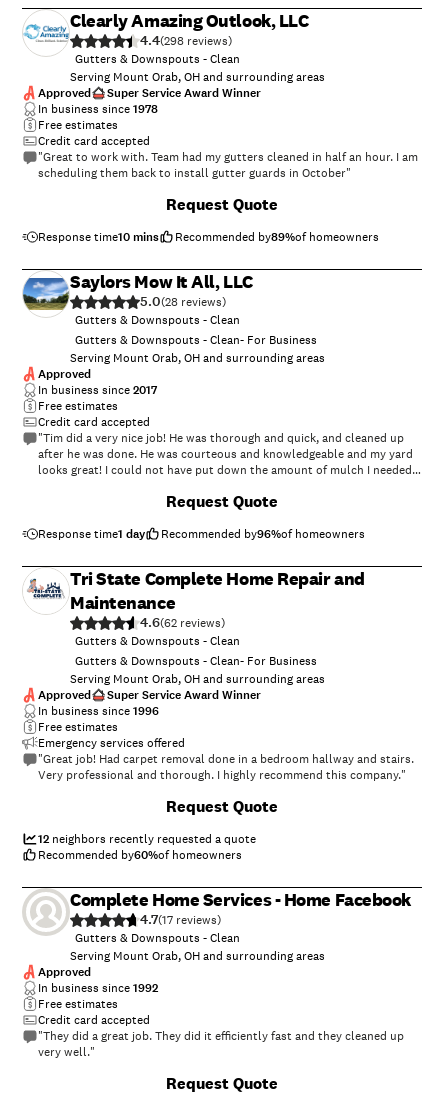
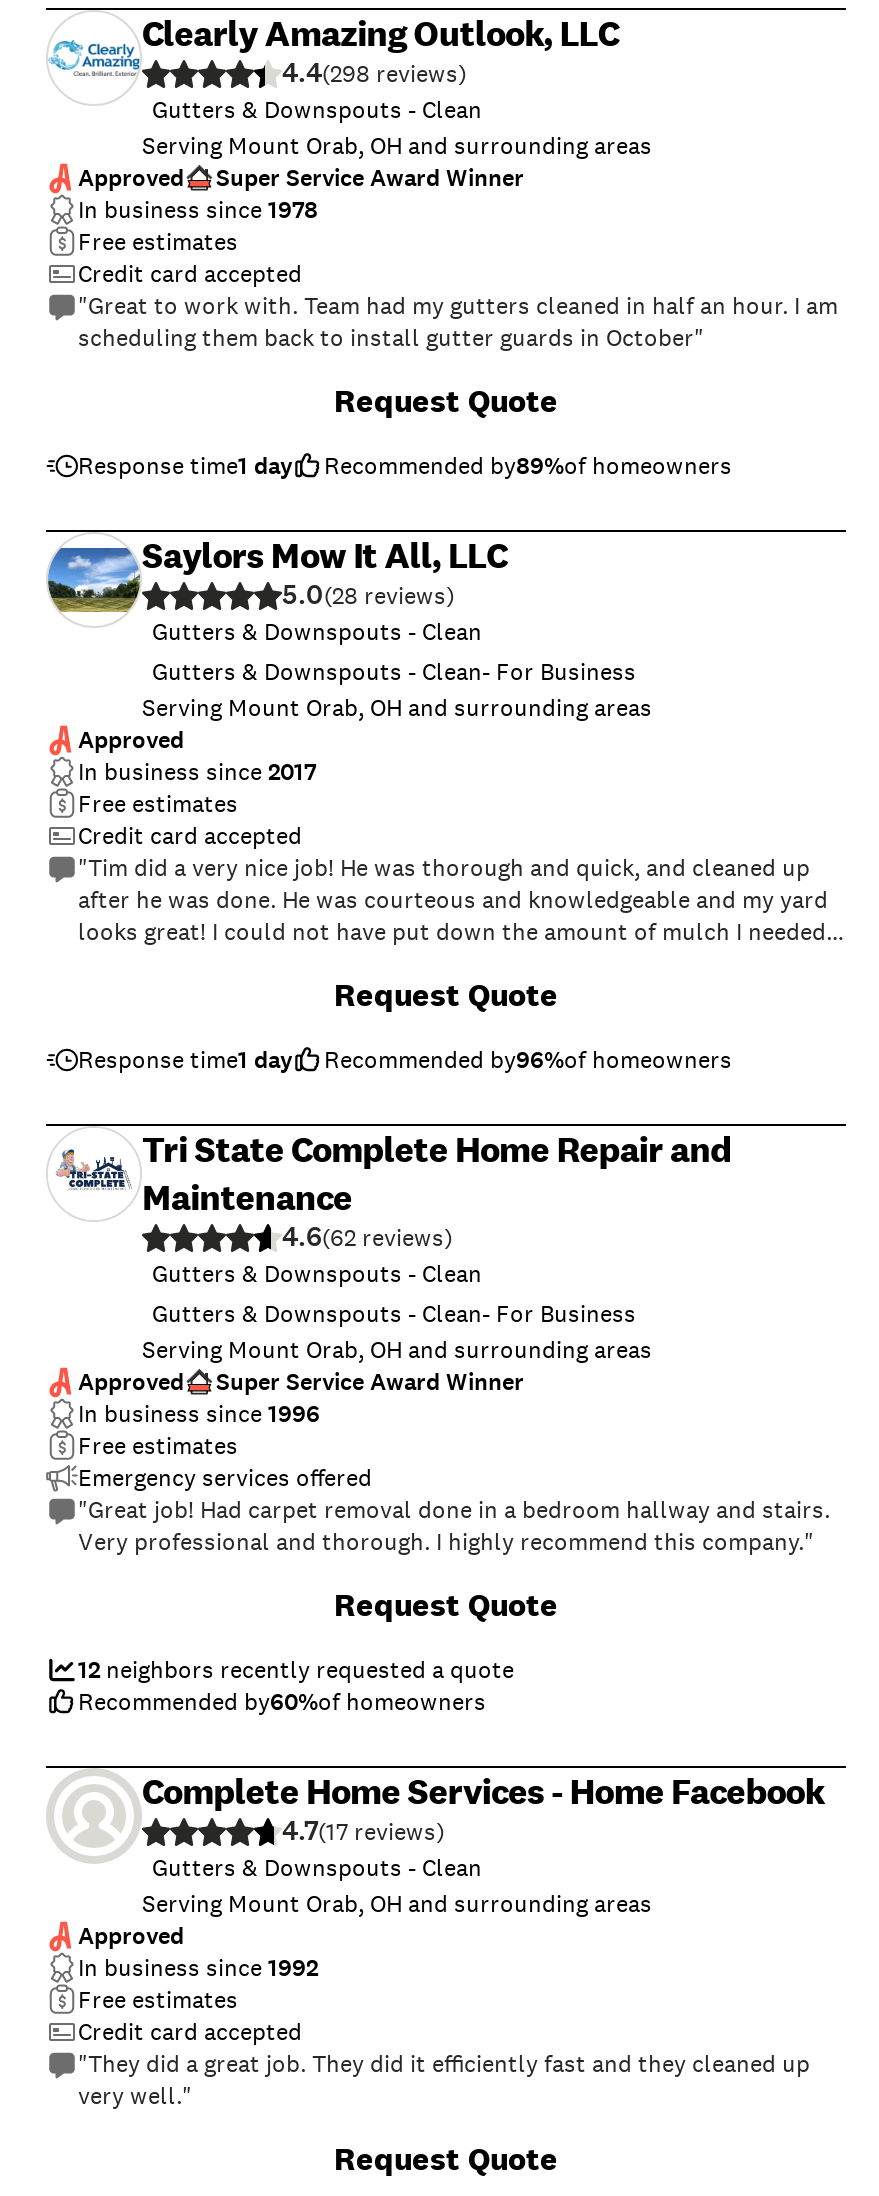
- Response time 10 mins
+ Response time 1 day
